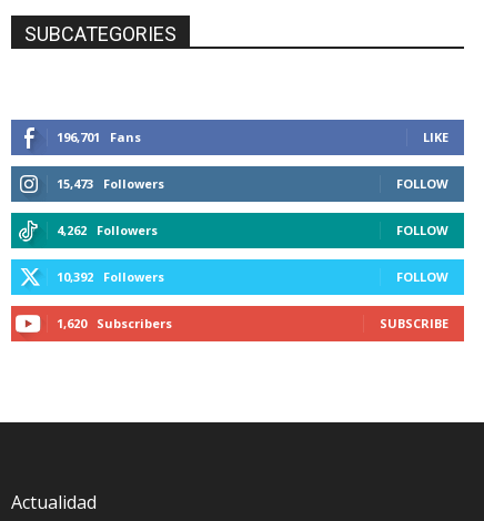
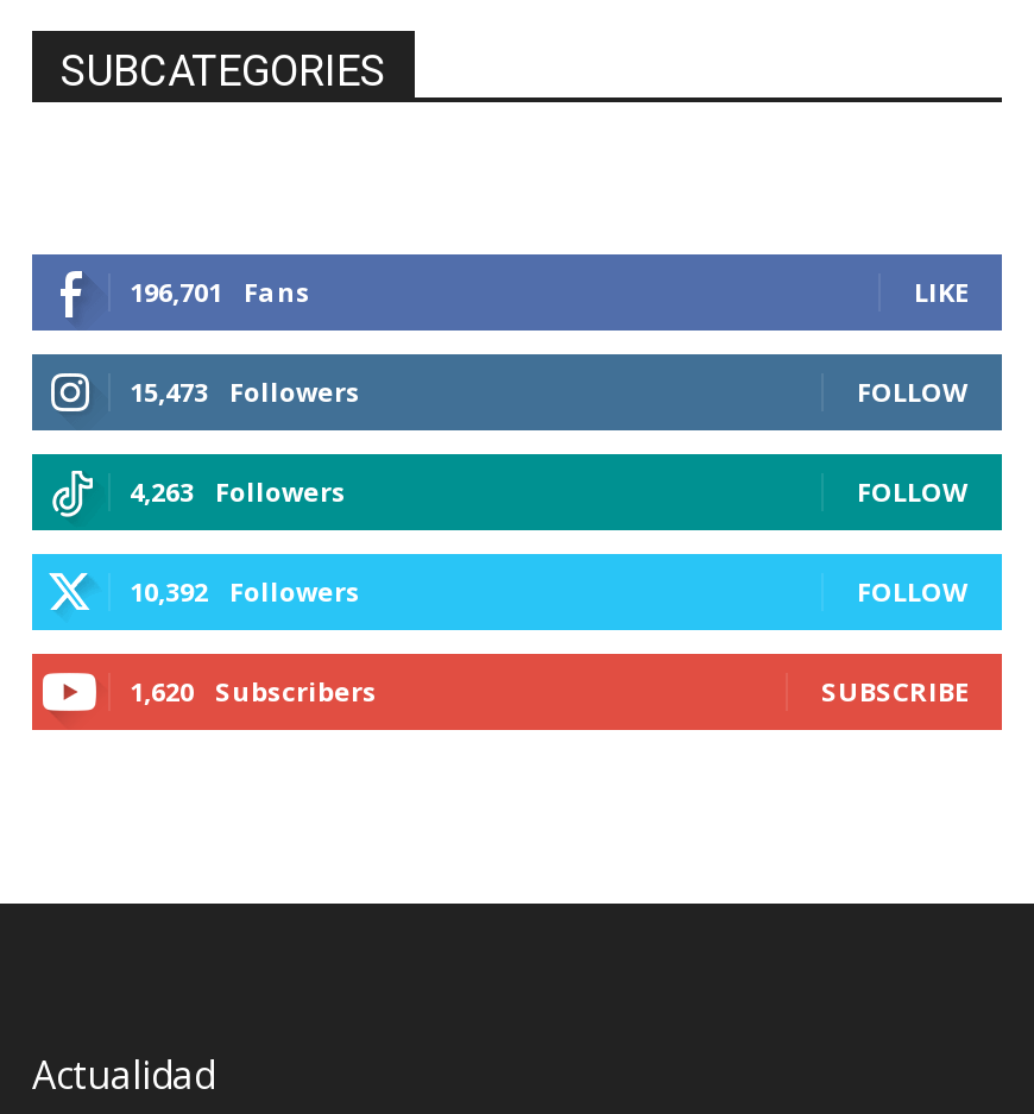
- 4,262 Followers
+ 4,263 Followers
